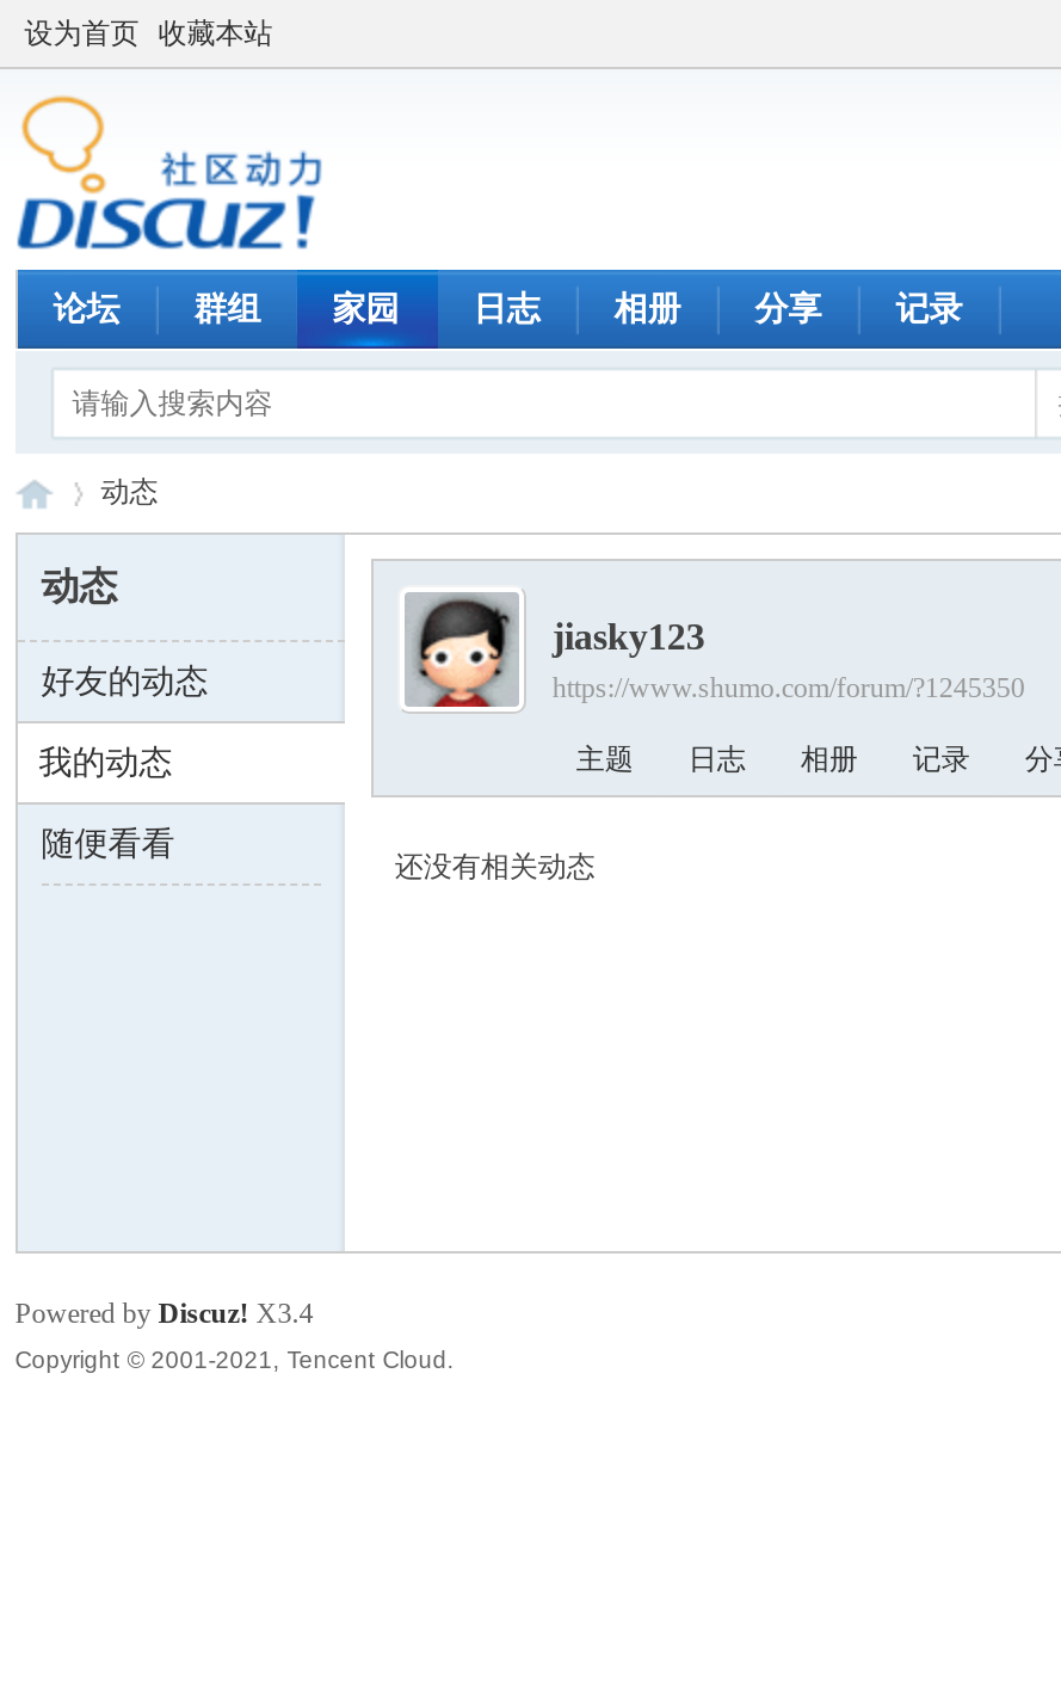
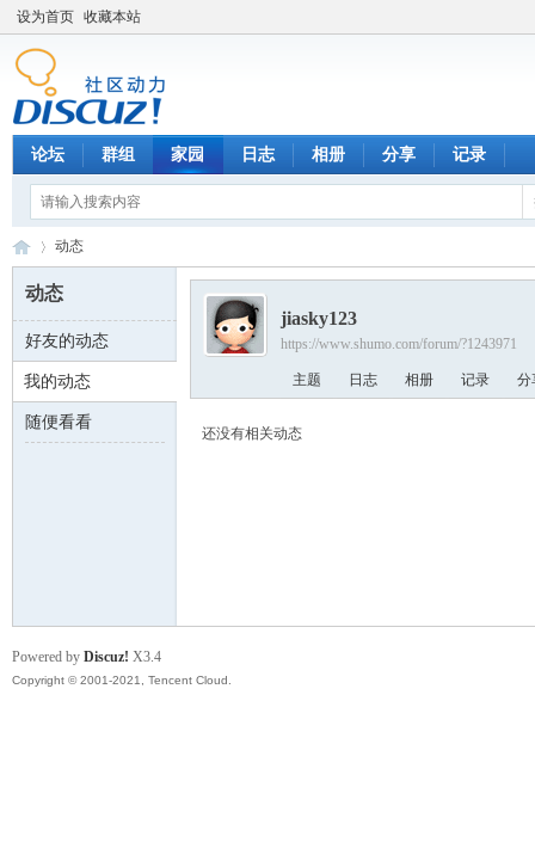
- https://www.shumo.com/forum/?1245350
+ https://www.shumo.com/forum/?1243971
